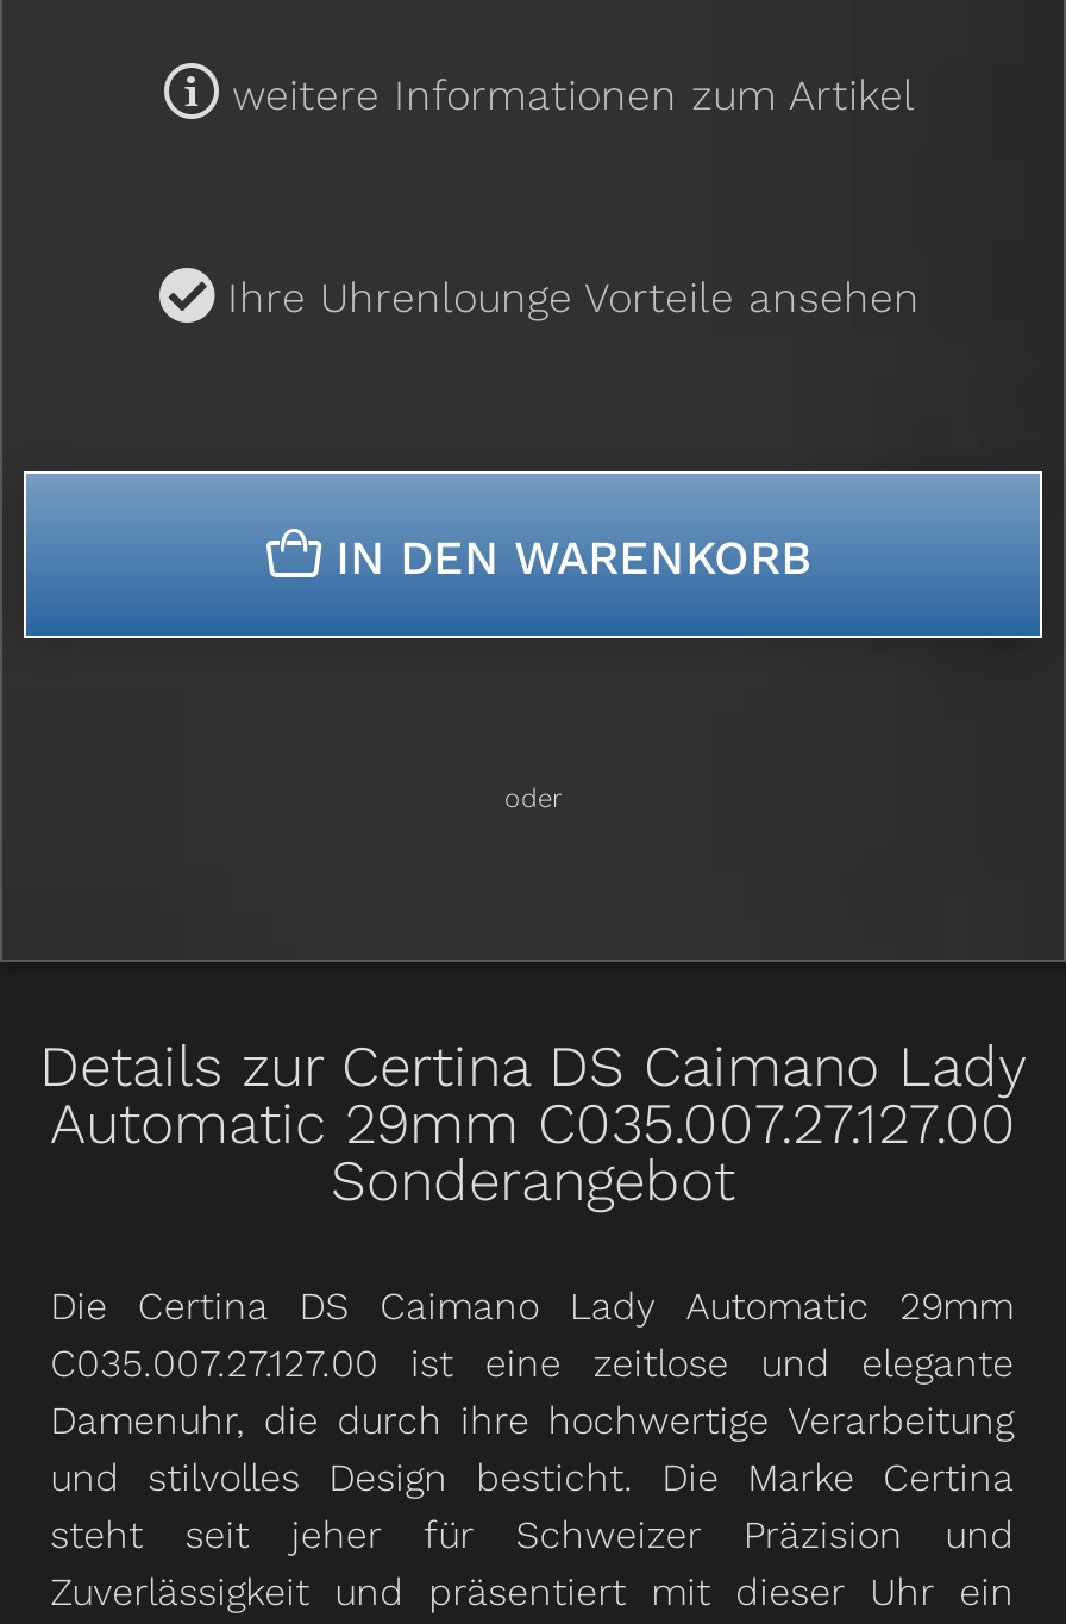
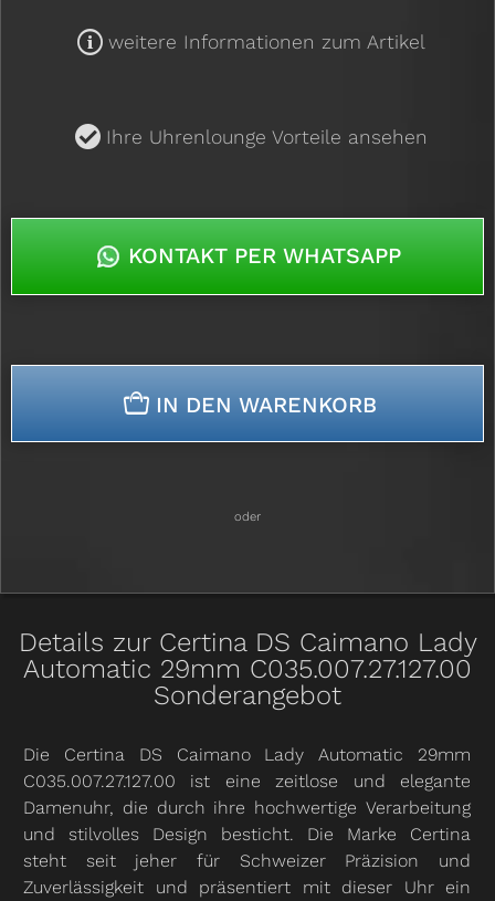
+ KONTAKT PER WHATSAPP
